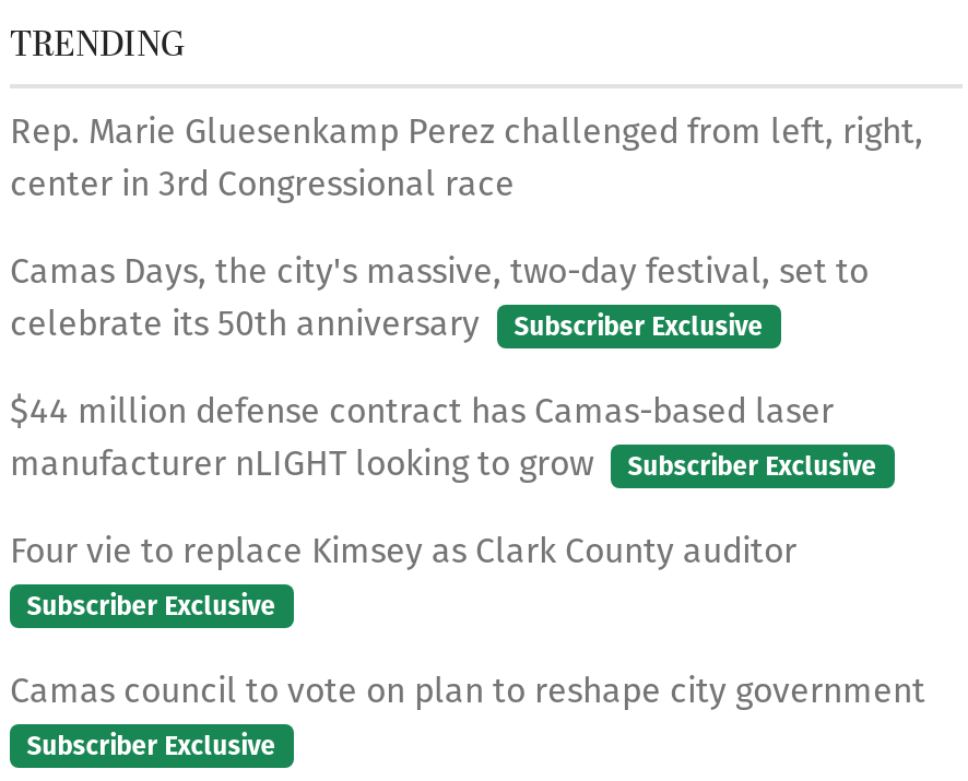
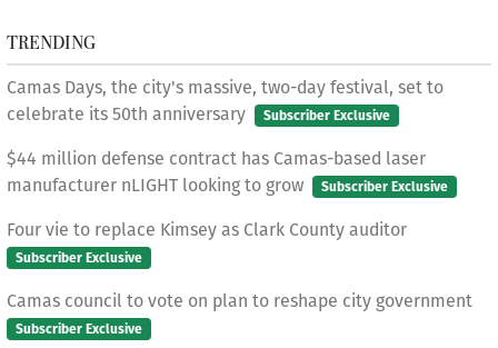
- Rep. Marie Gluesenkamp Perez challenged from left, right,
- center in 3rd Congressional race
